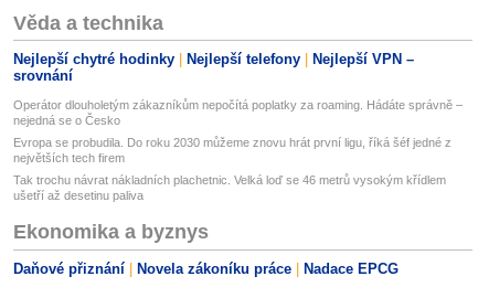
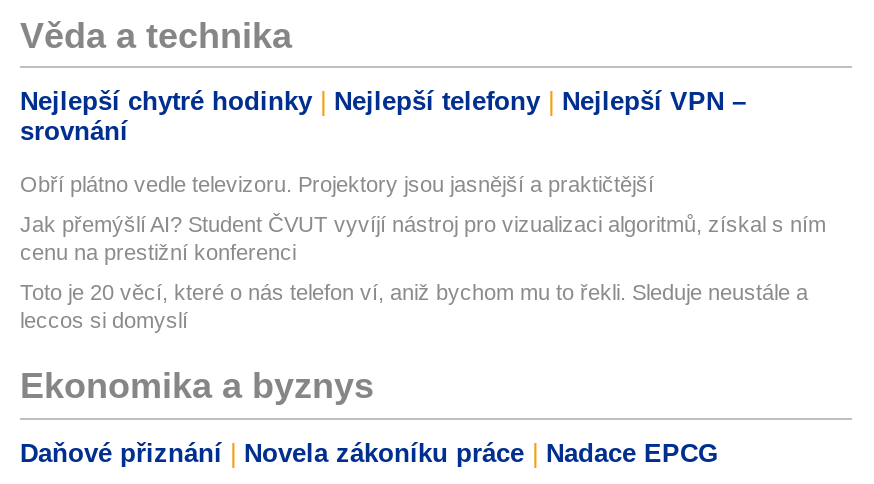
- Operátor dlouholetým zákazníkům nepočítá poplatky za roaming. Hádáte správně –
- nejedná se o Česko
+ Obří plátno vedle televizoru. Projektory jsou jasnější a praktičtější

- Evropa se probudila. Do roku 2030 můžeme znovu hrát první ligu, říká šéf jedné z
- největších tech firem
+ Jak přemýšlí AI? Student ČVUT vyvíjí nástroj pro vizualizaci algoritmů, získal s ním
+ cenu na prestižní konferenci

- Tak trochu návrat nákladních plachetnic. Velká loď se 46 metrů vysokým křídlem
- ušetří až desetinu paliva
+ Toto je 20 věcí, které o nás telefon ví, aniž bychom mu to řekli. Sleduje neustále a
+ leccos si domyslí
